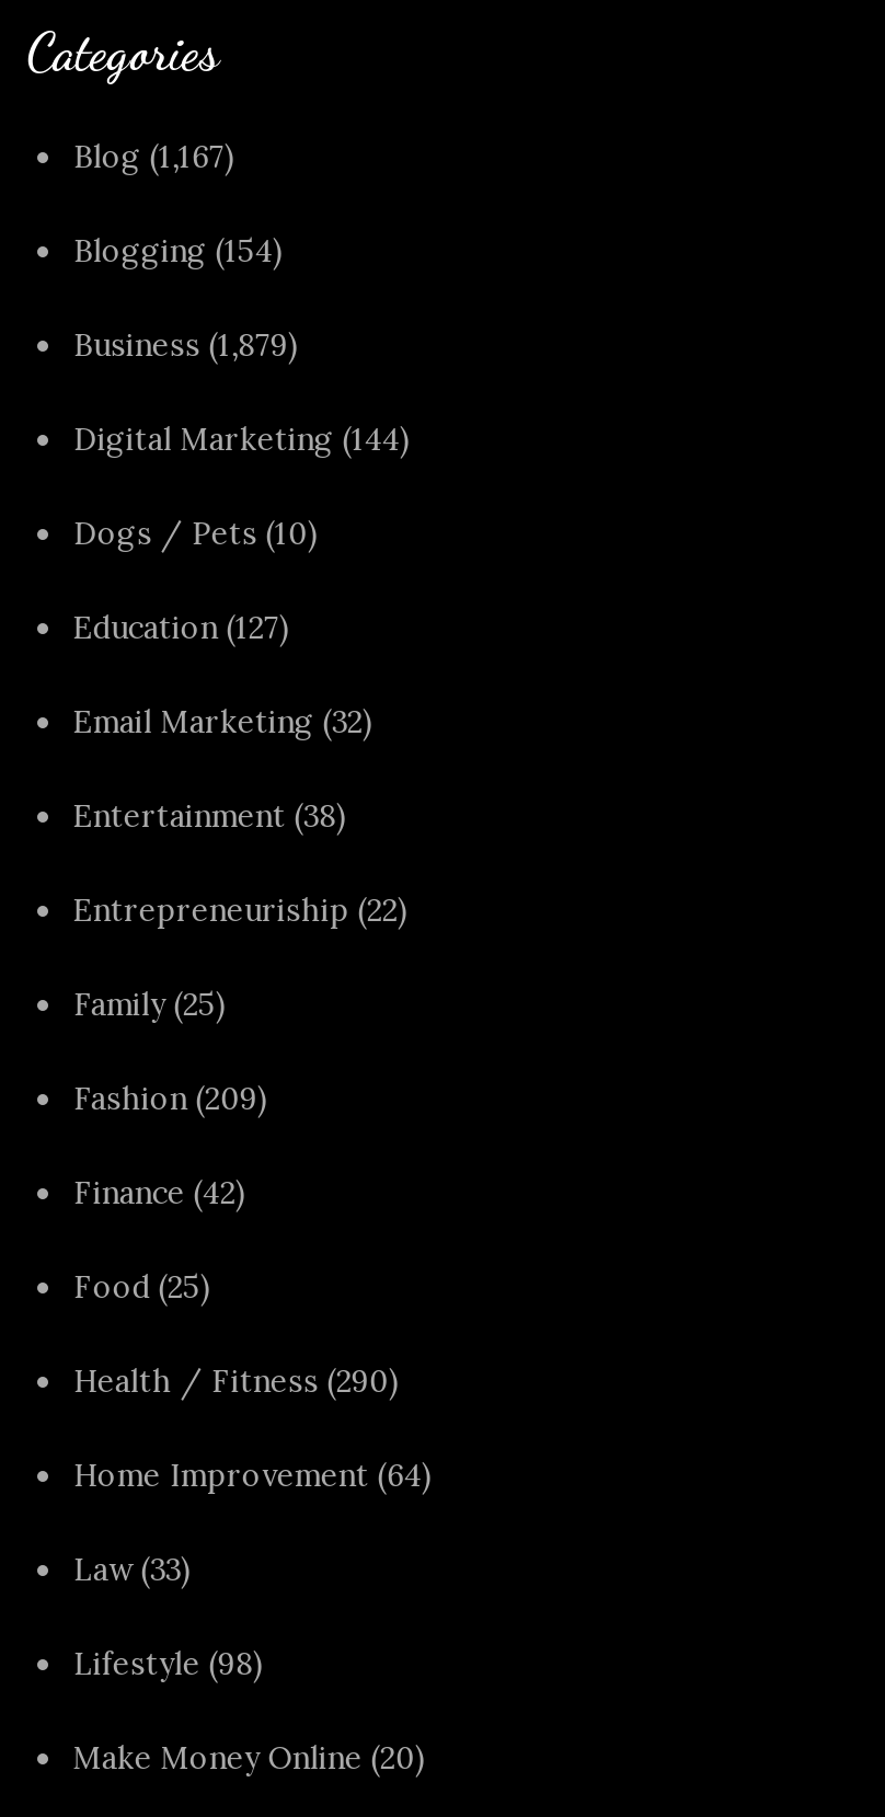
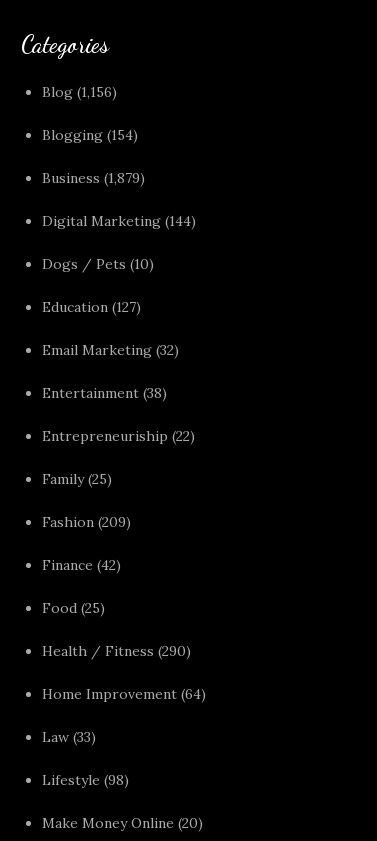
- Blog (1,167)
+ Blog (1,156)
